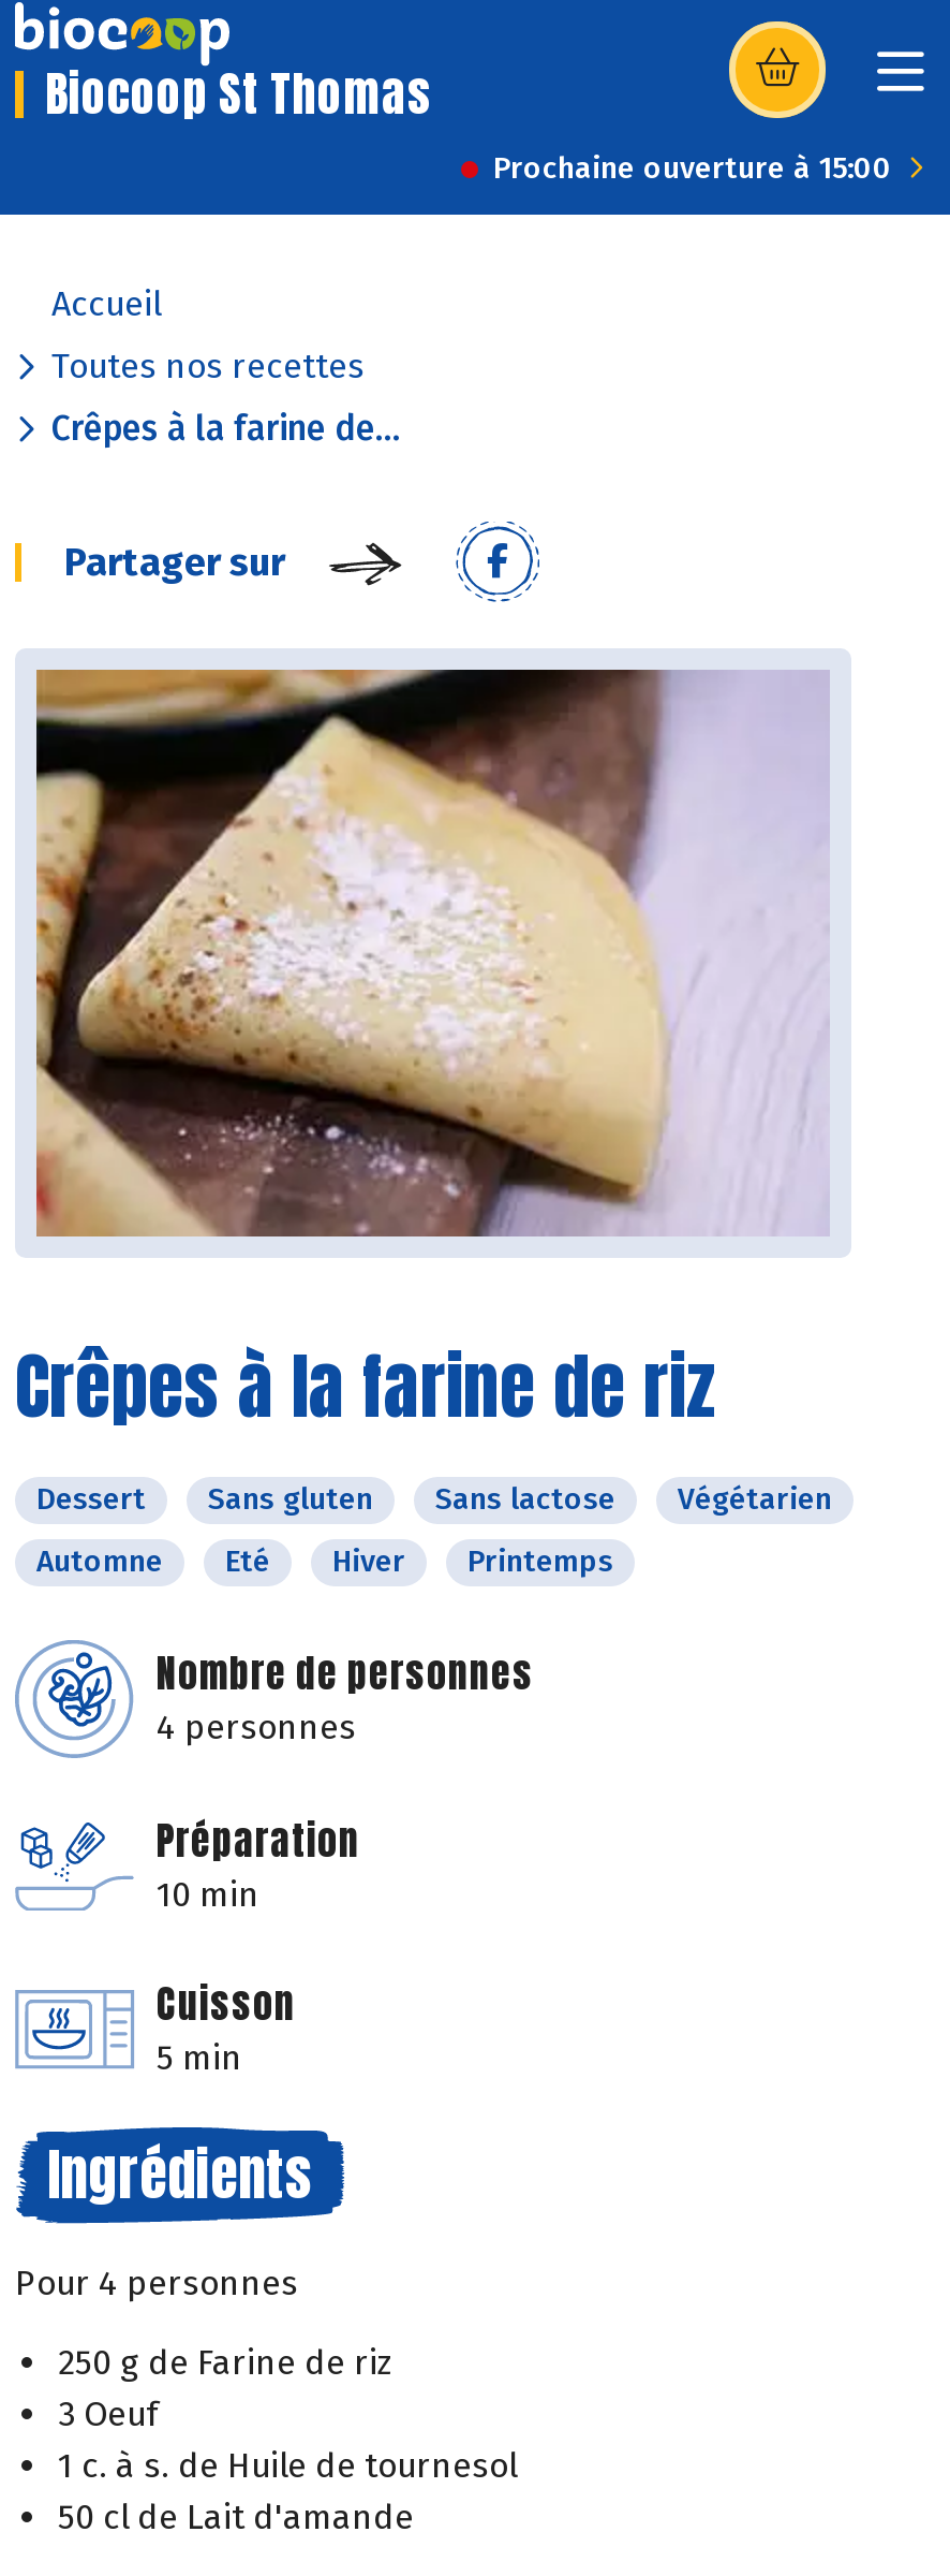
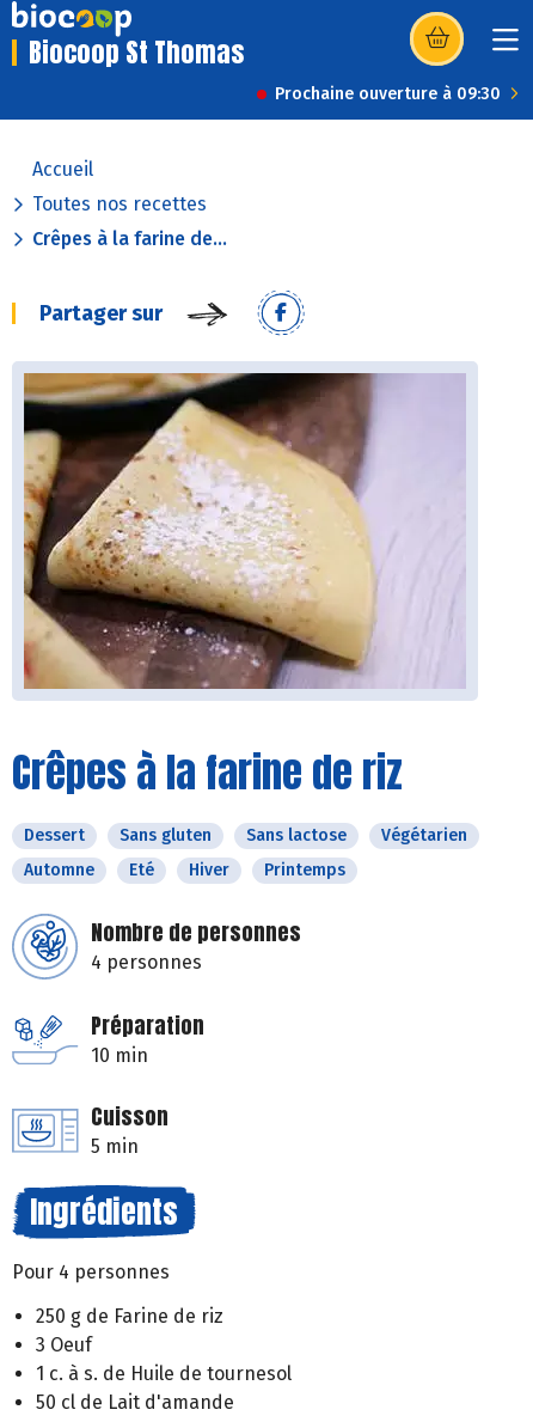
- Prochaine ouverture à 15:00
+ Prochaine ouverture à 09:30
